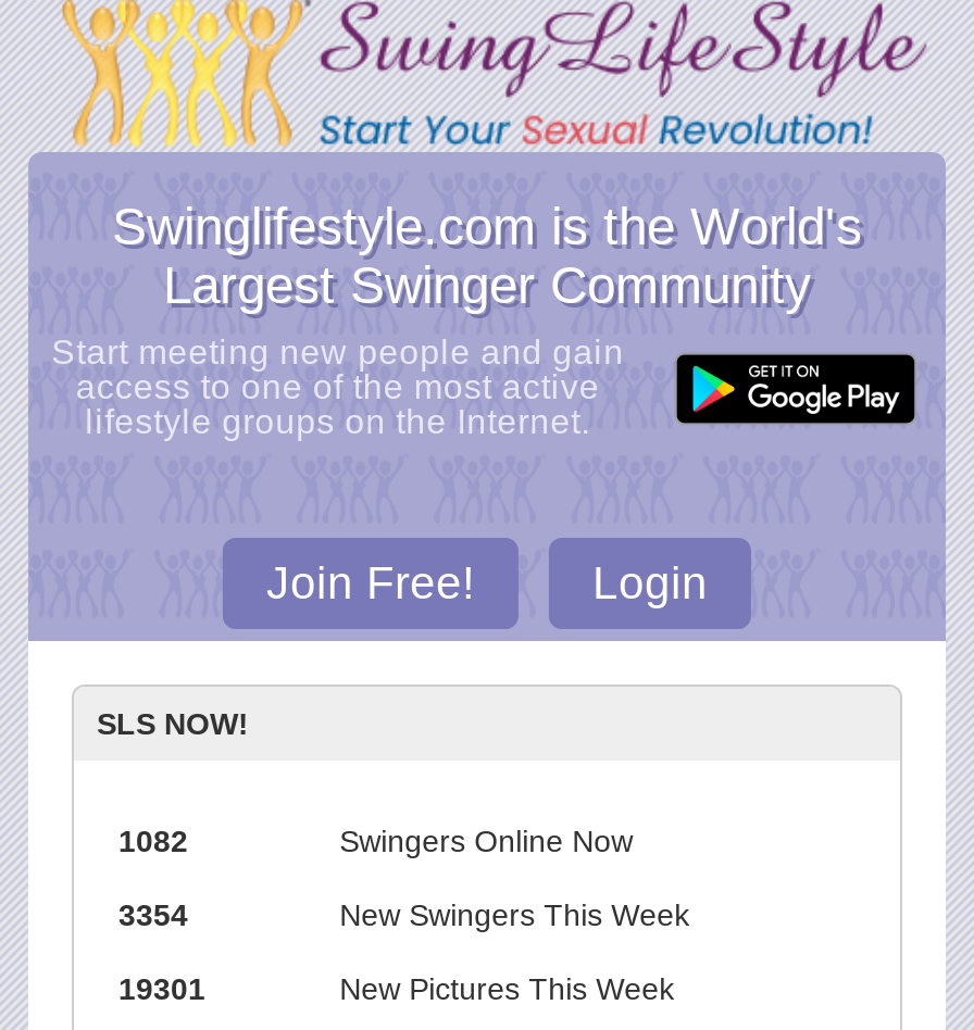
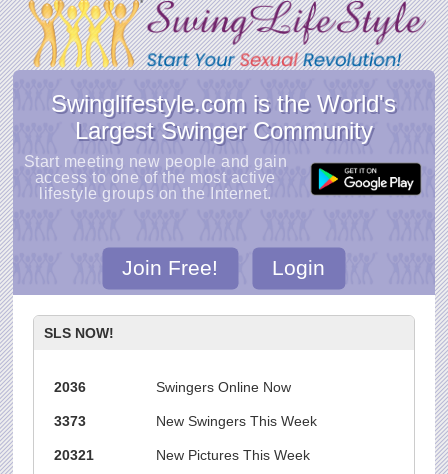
- 1082
+ 2036

- 3354
+ 3373

- 19301
+ 20321
